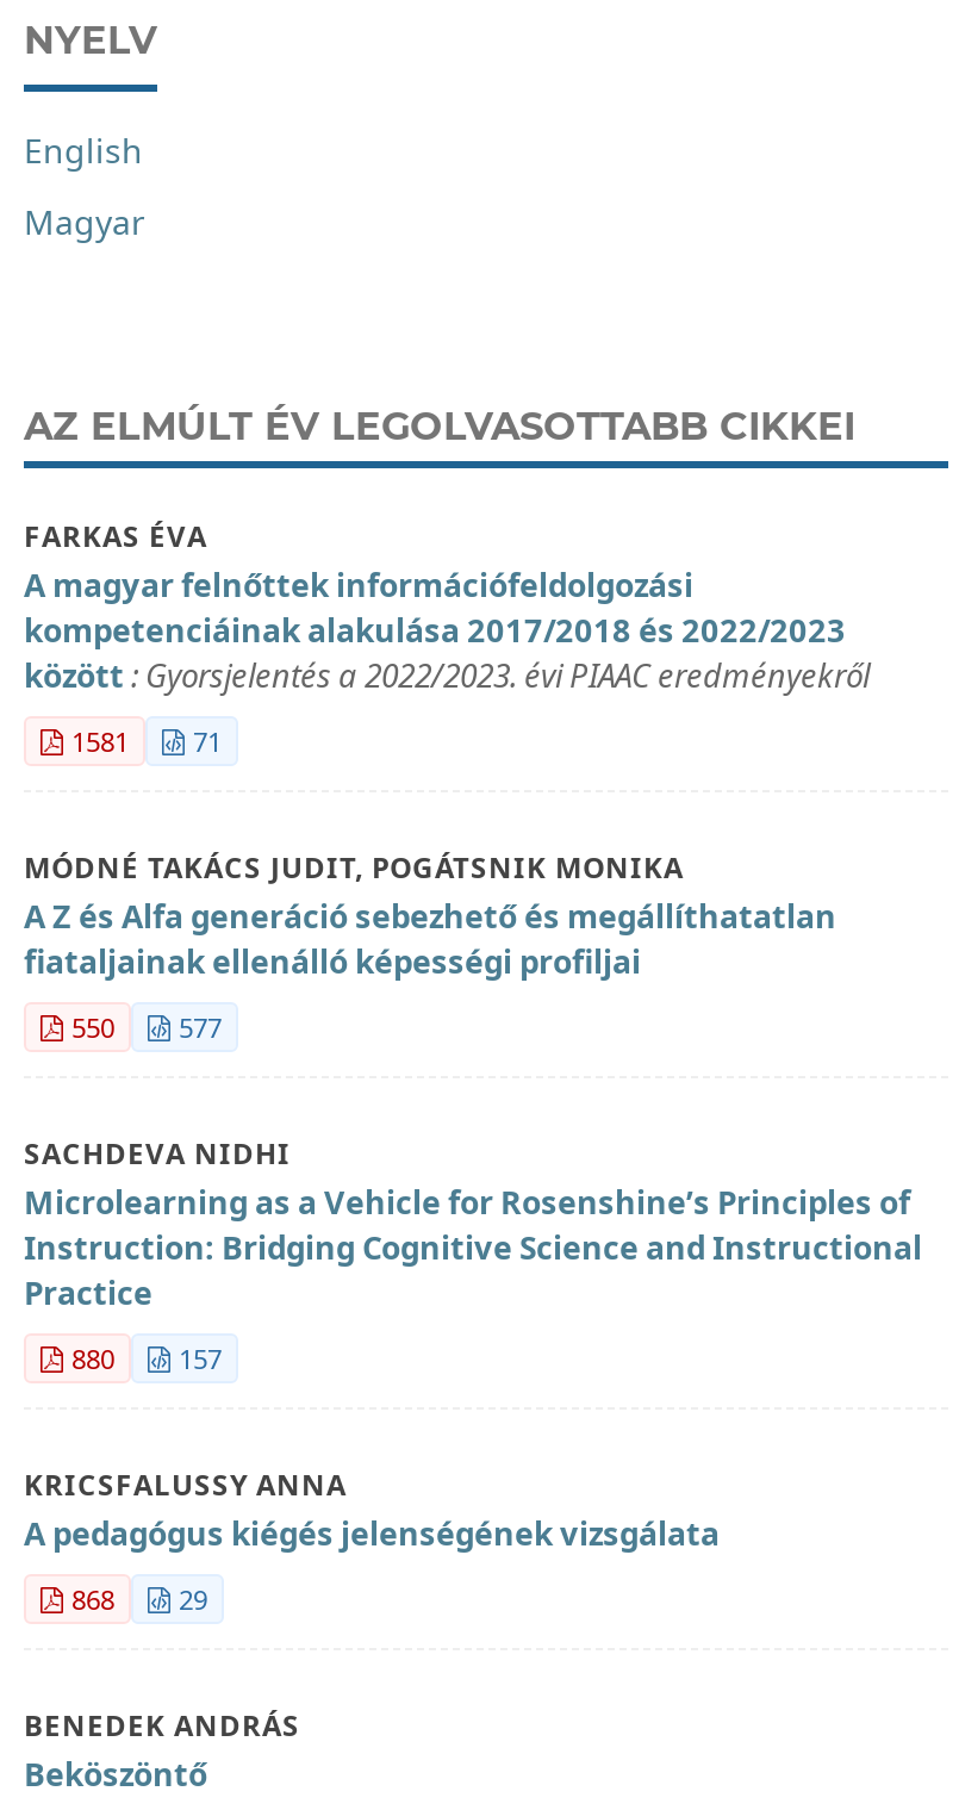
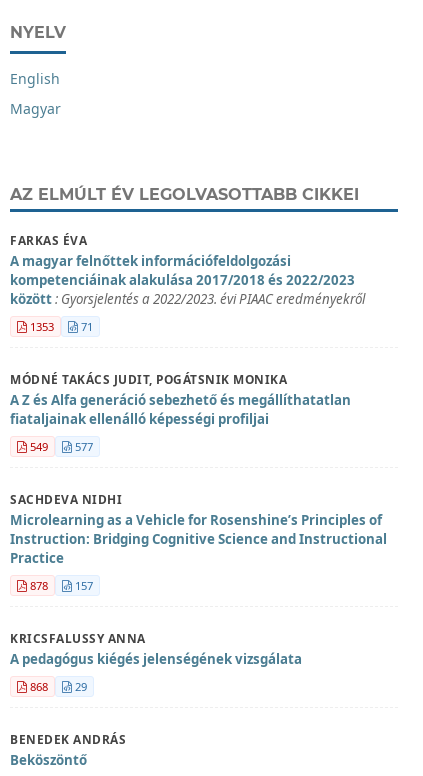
- 1581 71
+ 1353 71

- 550 577
+ 549 577

- 880 157
+ 878 157
